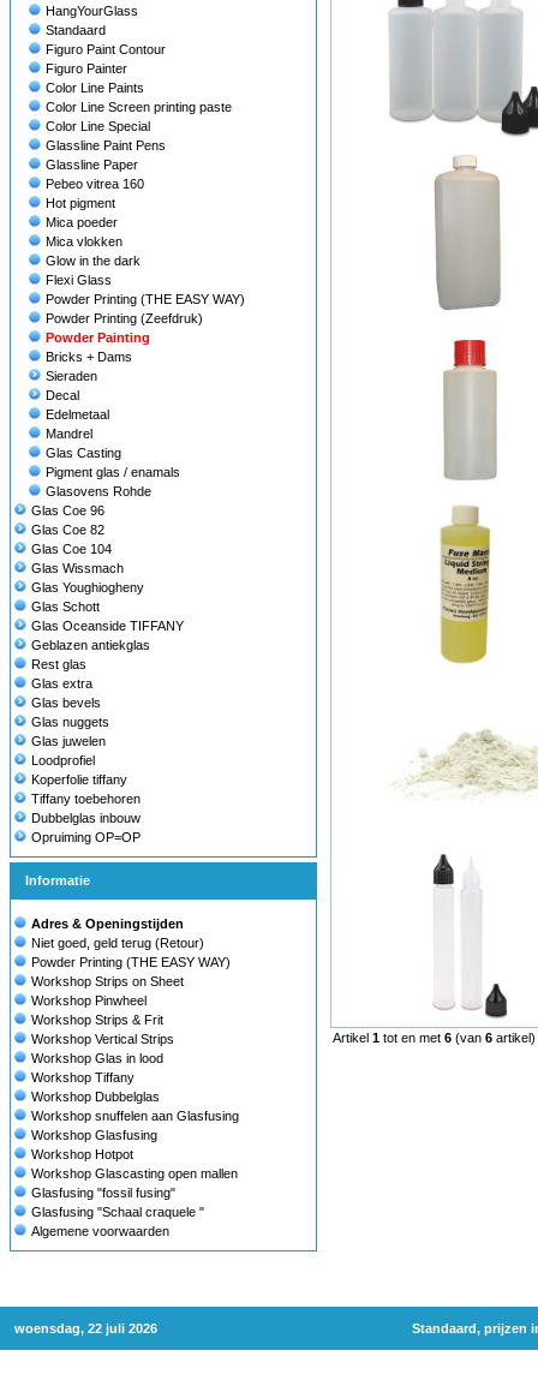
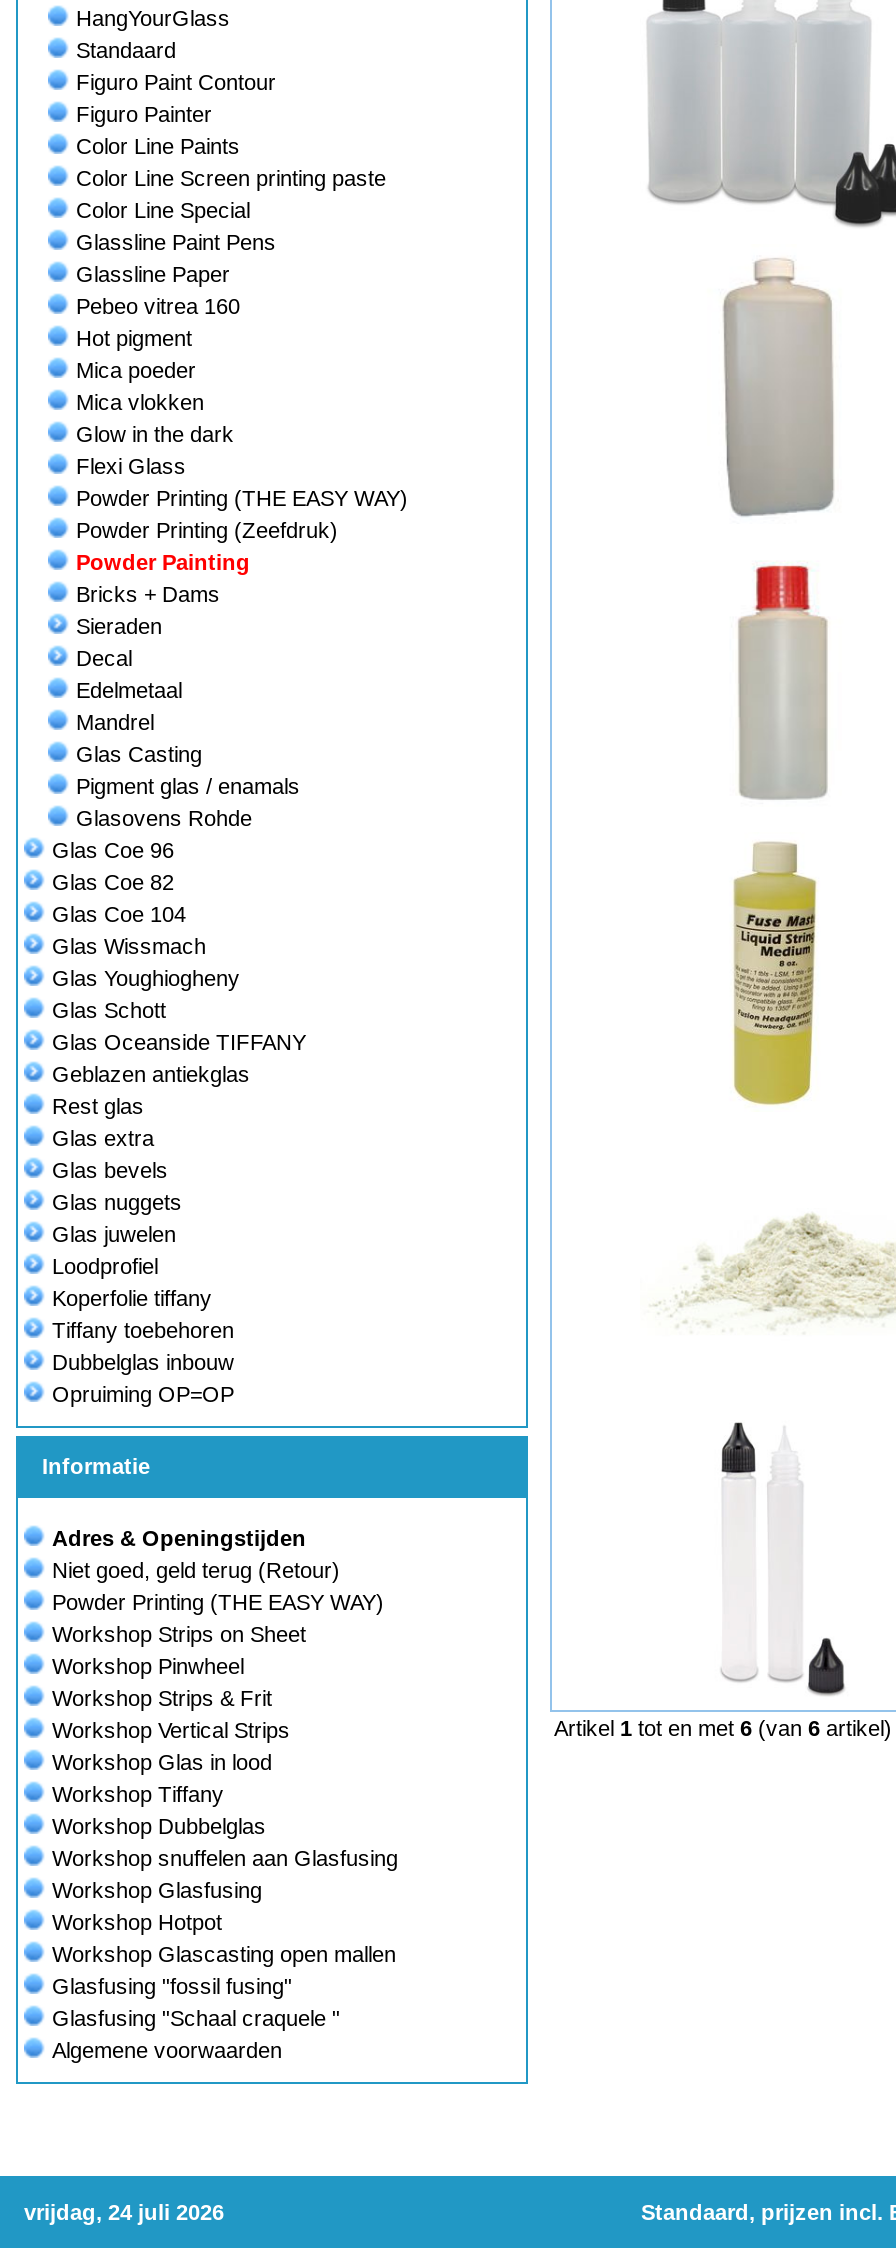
- woensdag, 22 juli 2026
+ vrijdag, 24 juli 2026
